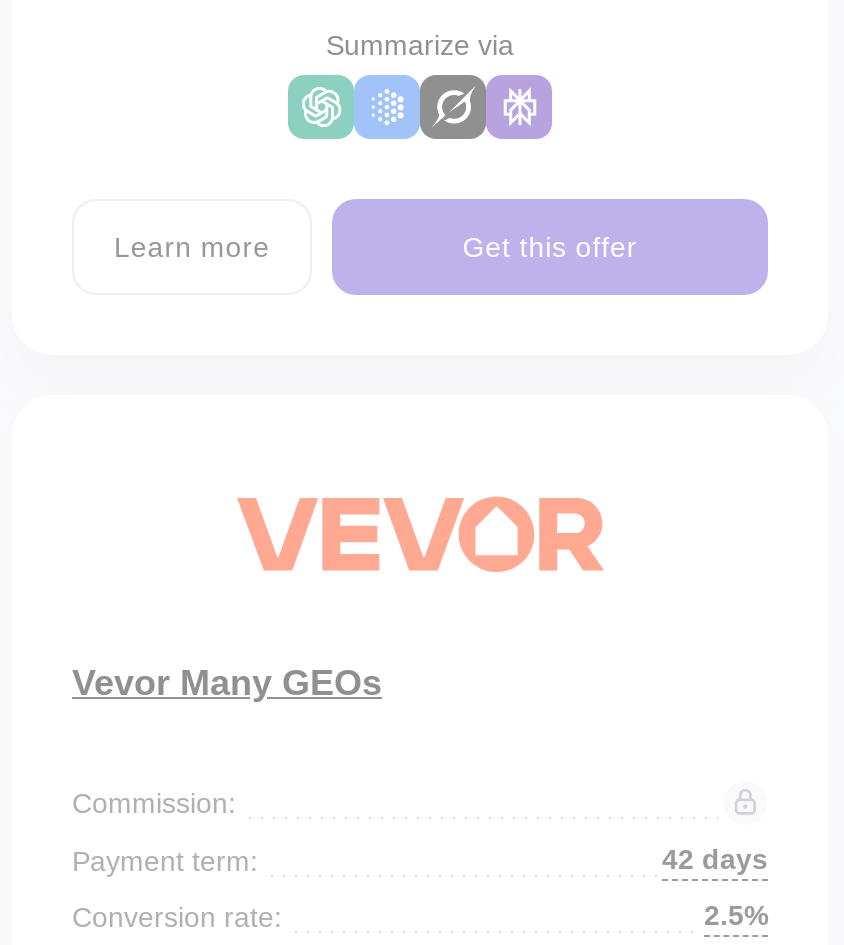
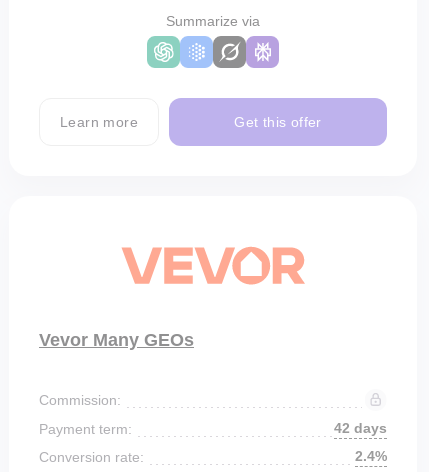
- 2.5%
+ 2.4%
